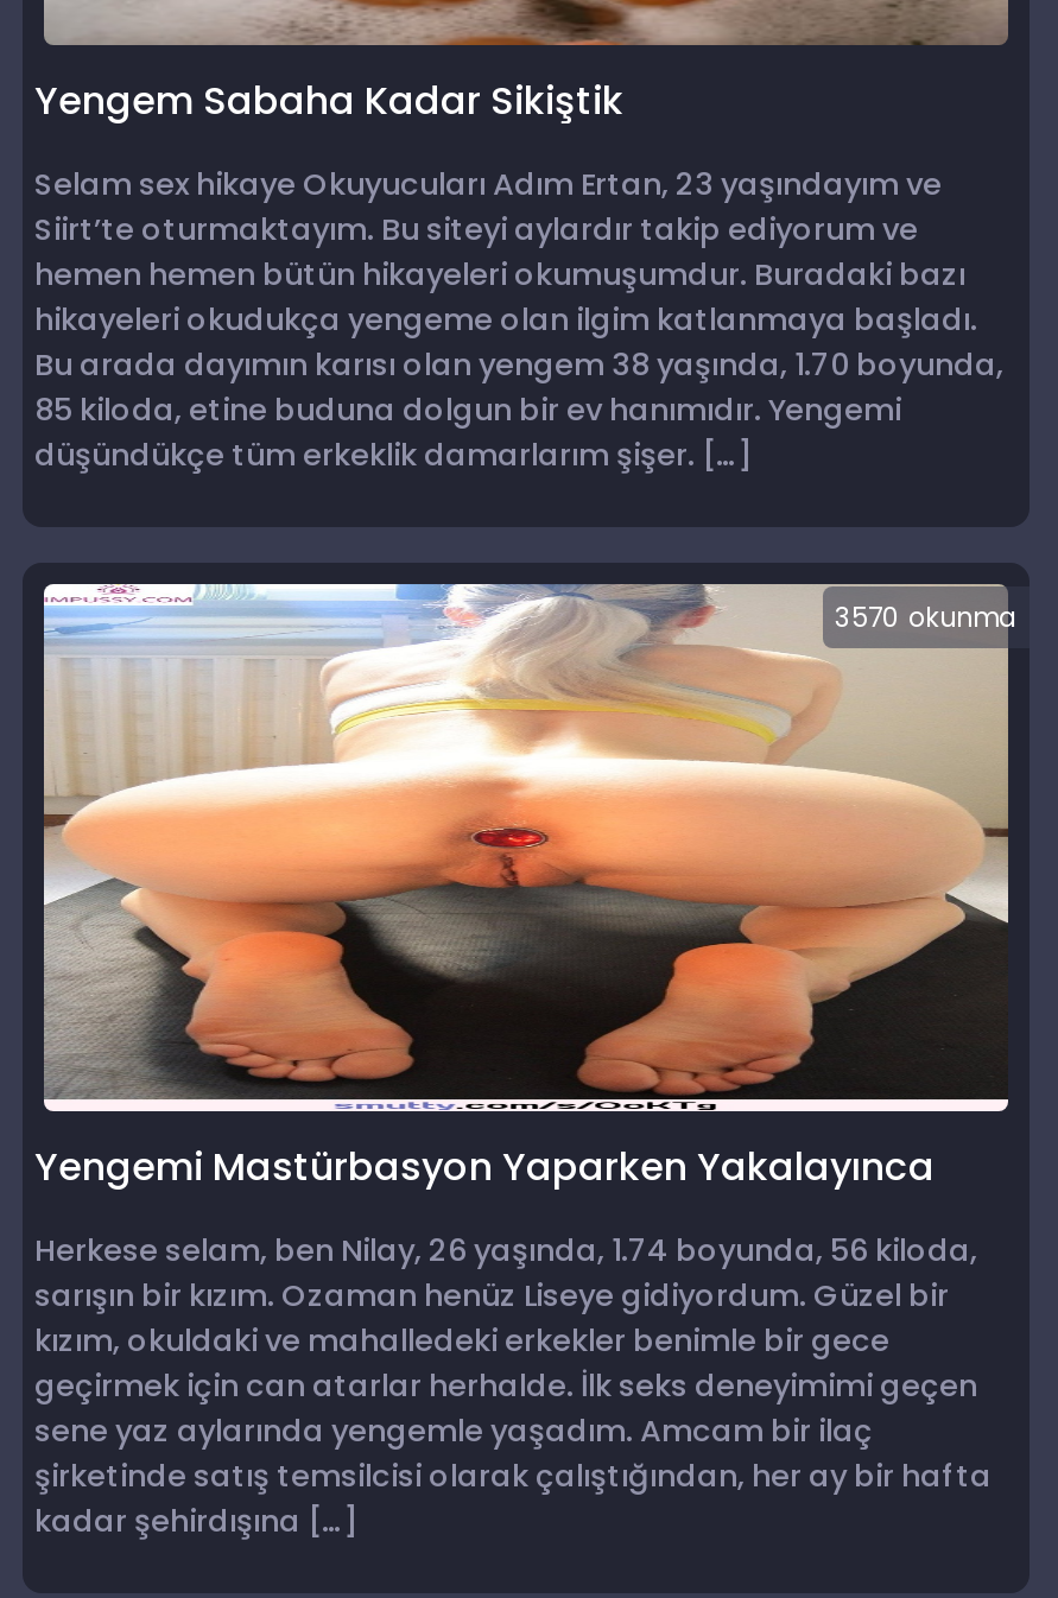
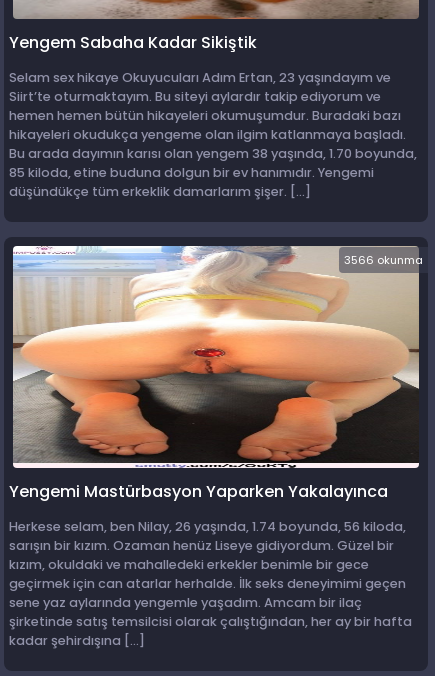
- 3570 okunma
+ 3566 okunma
